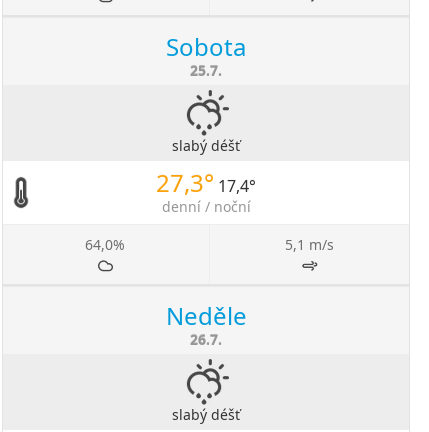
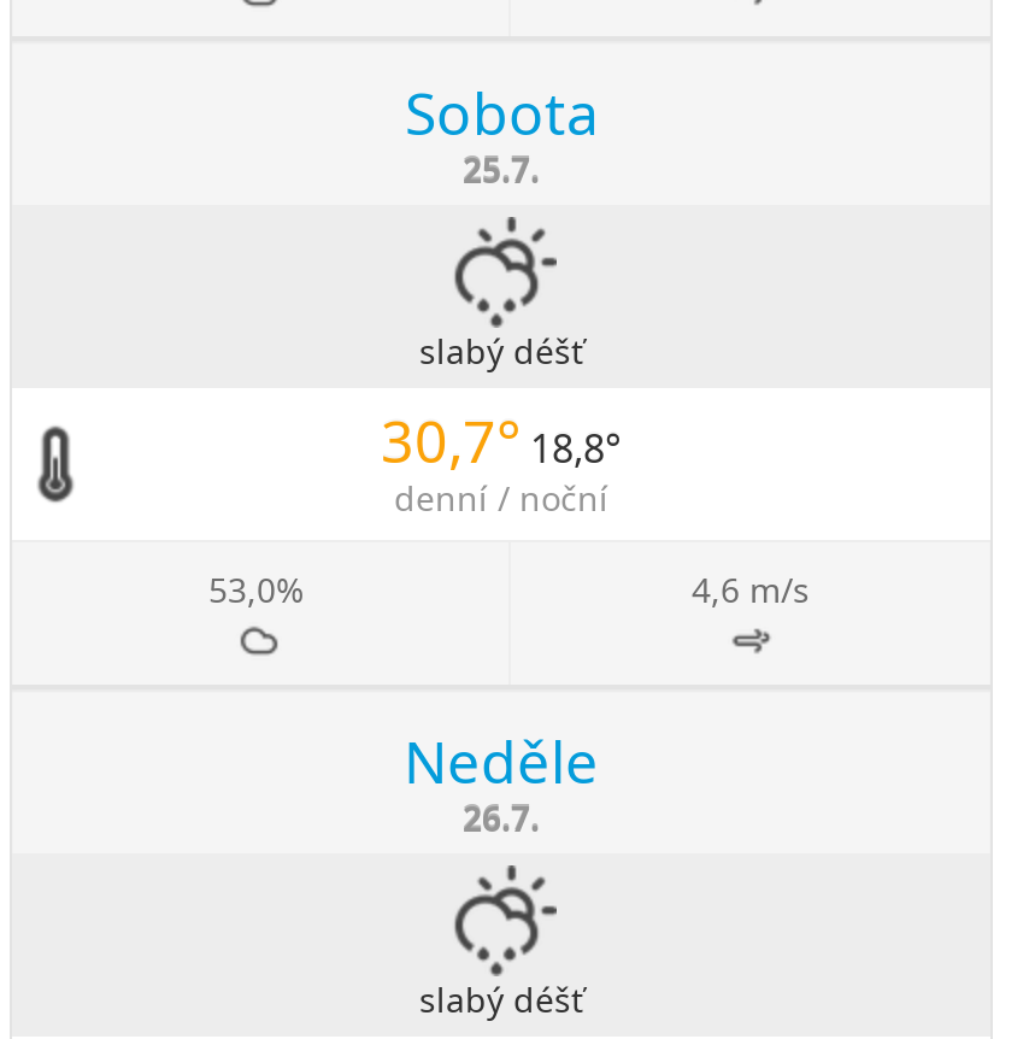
- 27,3° 17,4°
+ 30,7° 18,8°

- 64,0%
+ 53,0%

- 5,1 m/s
+ 4,6 m/s
